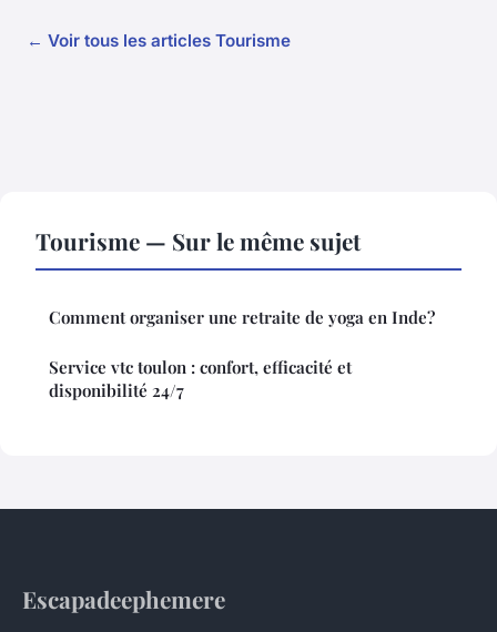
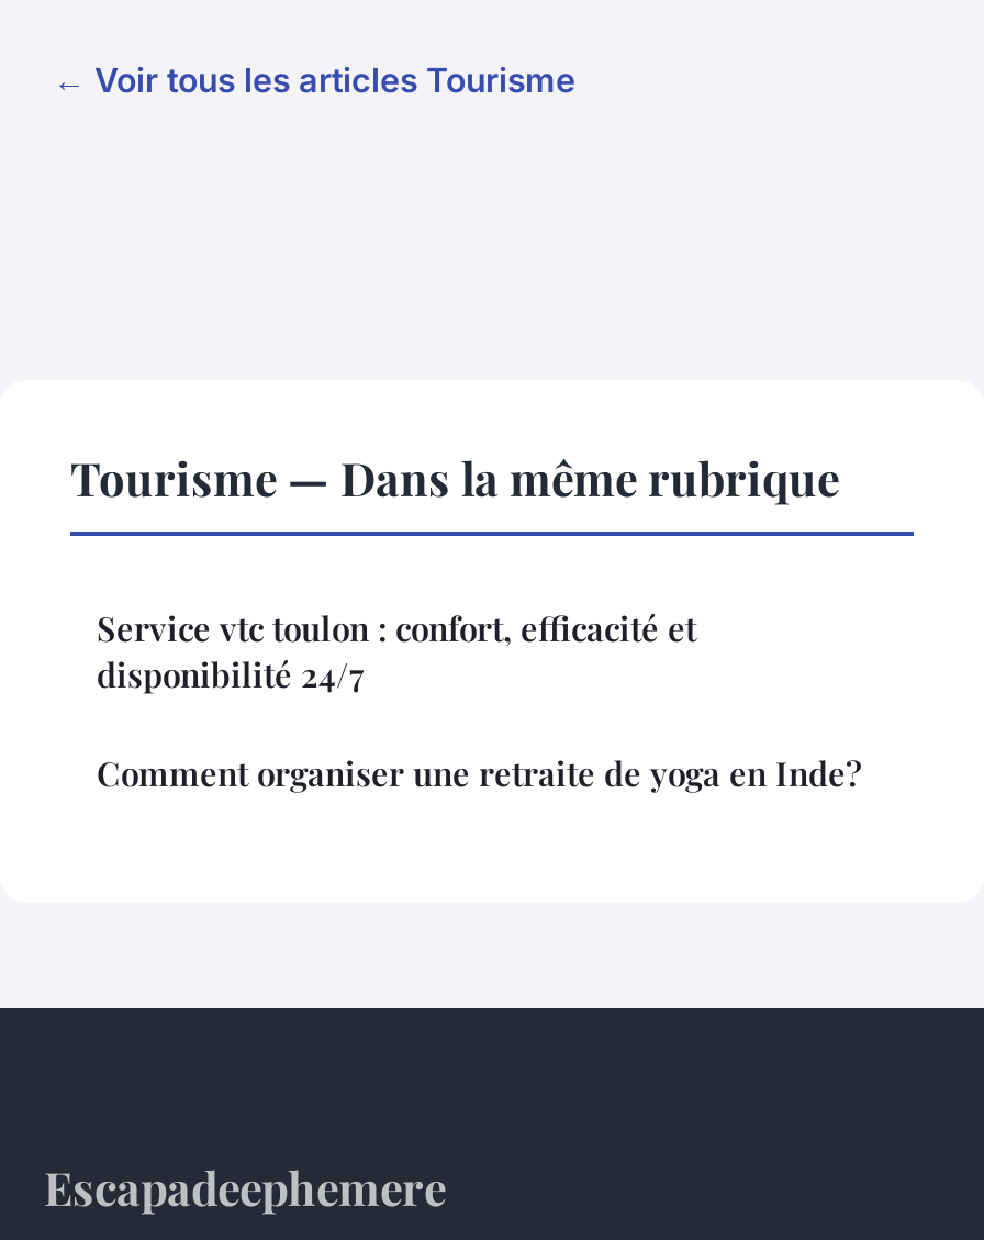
- Tourisme — Sur le même sujet
+ Tourisme — Dans la même rubrique

moved down: Comment organiser une retraite de yoga en Inde?

moved up: Service vtc toulon : confort, efficacité et | disponibilité 24/7
